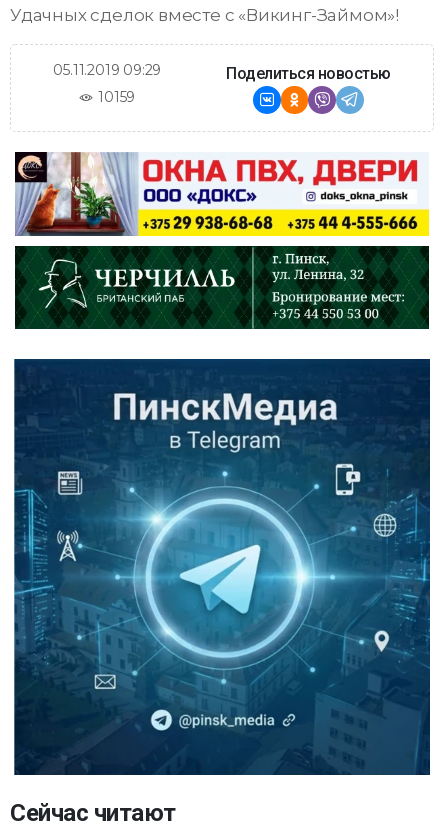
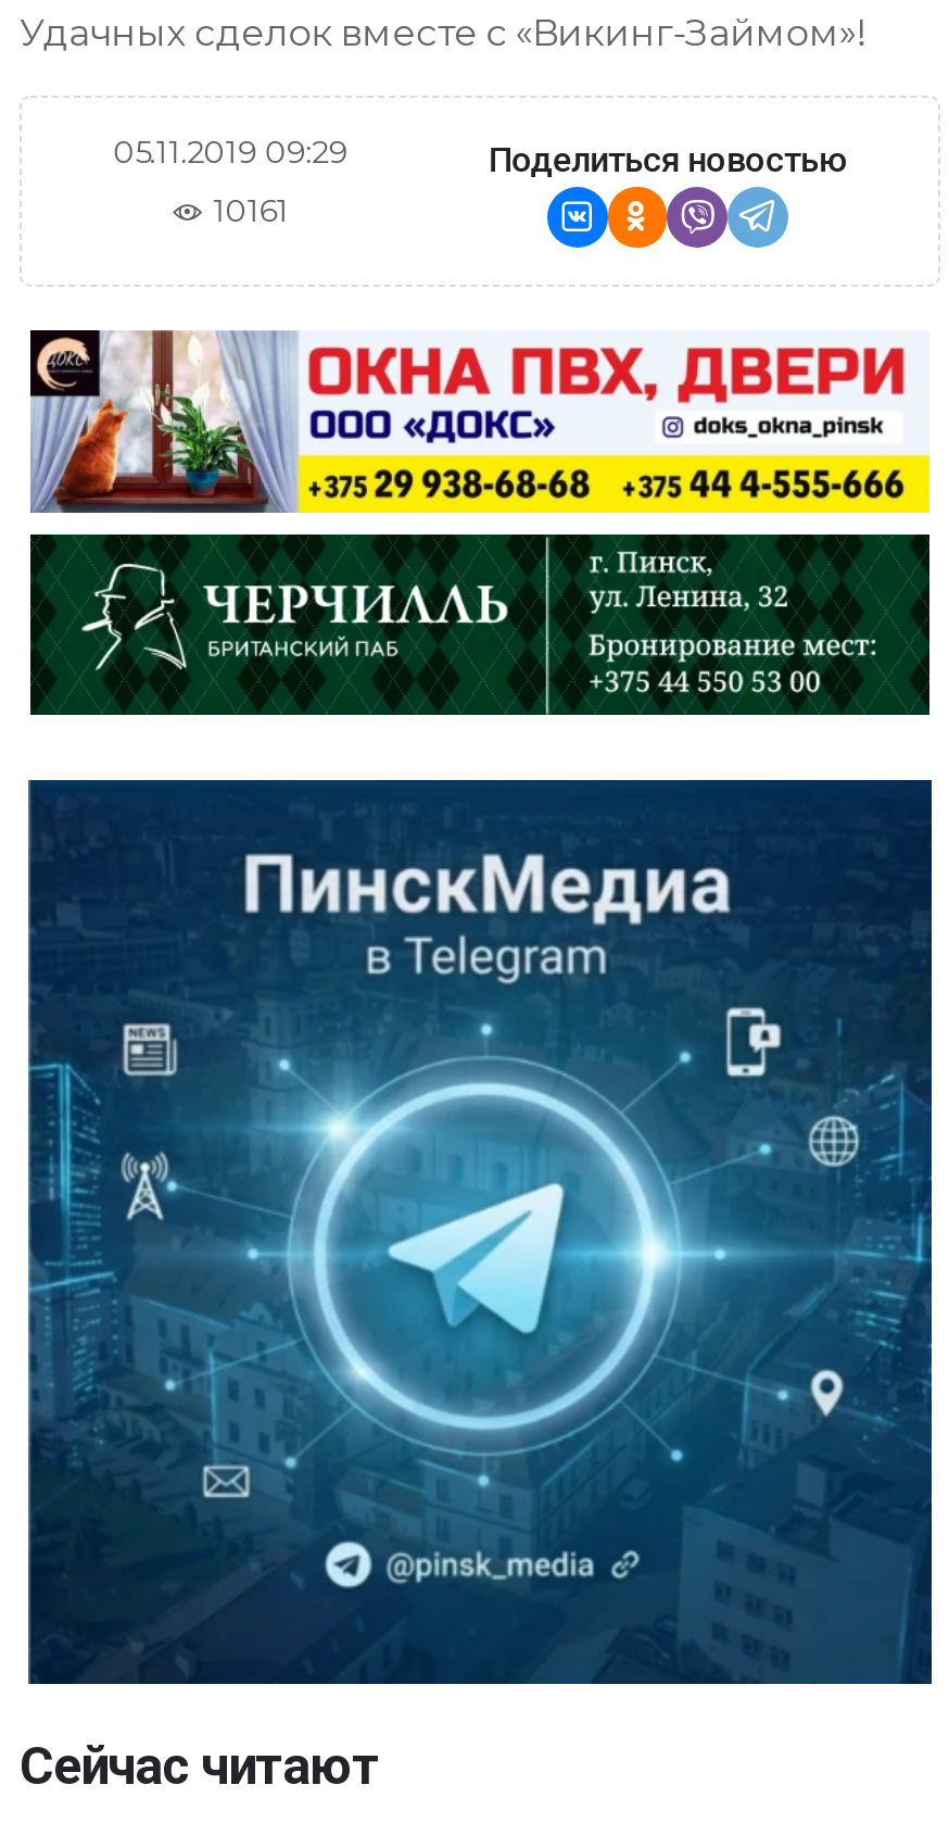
- 10159
+ 10161
